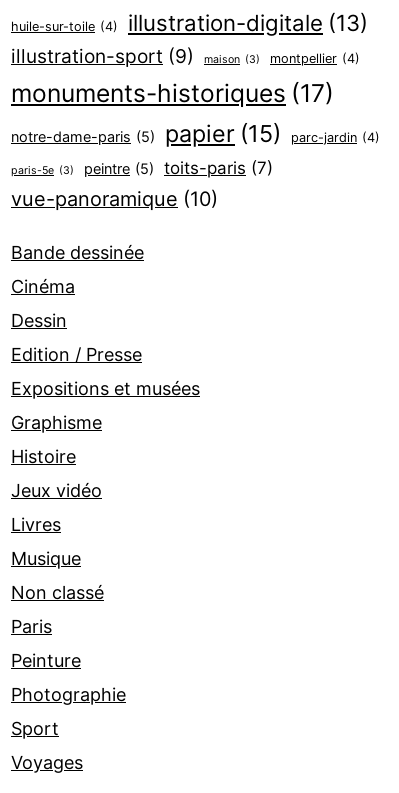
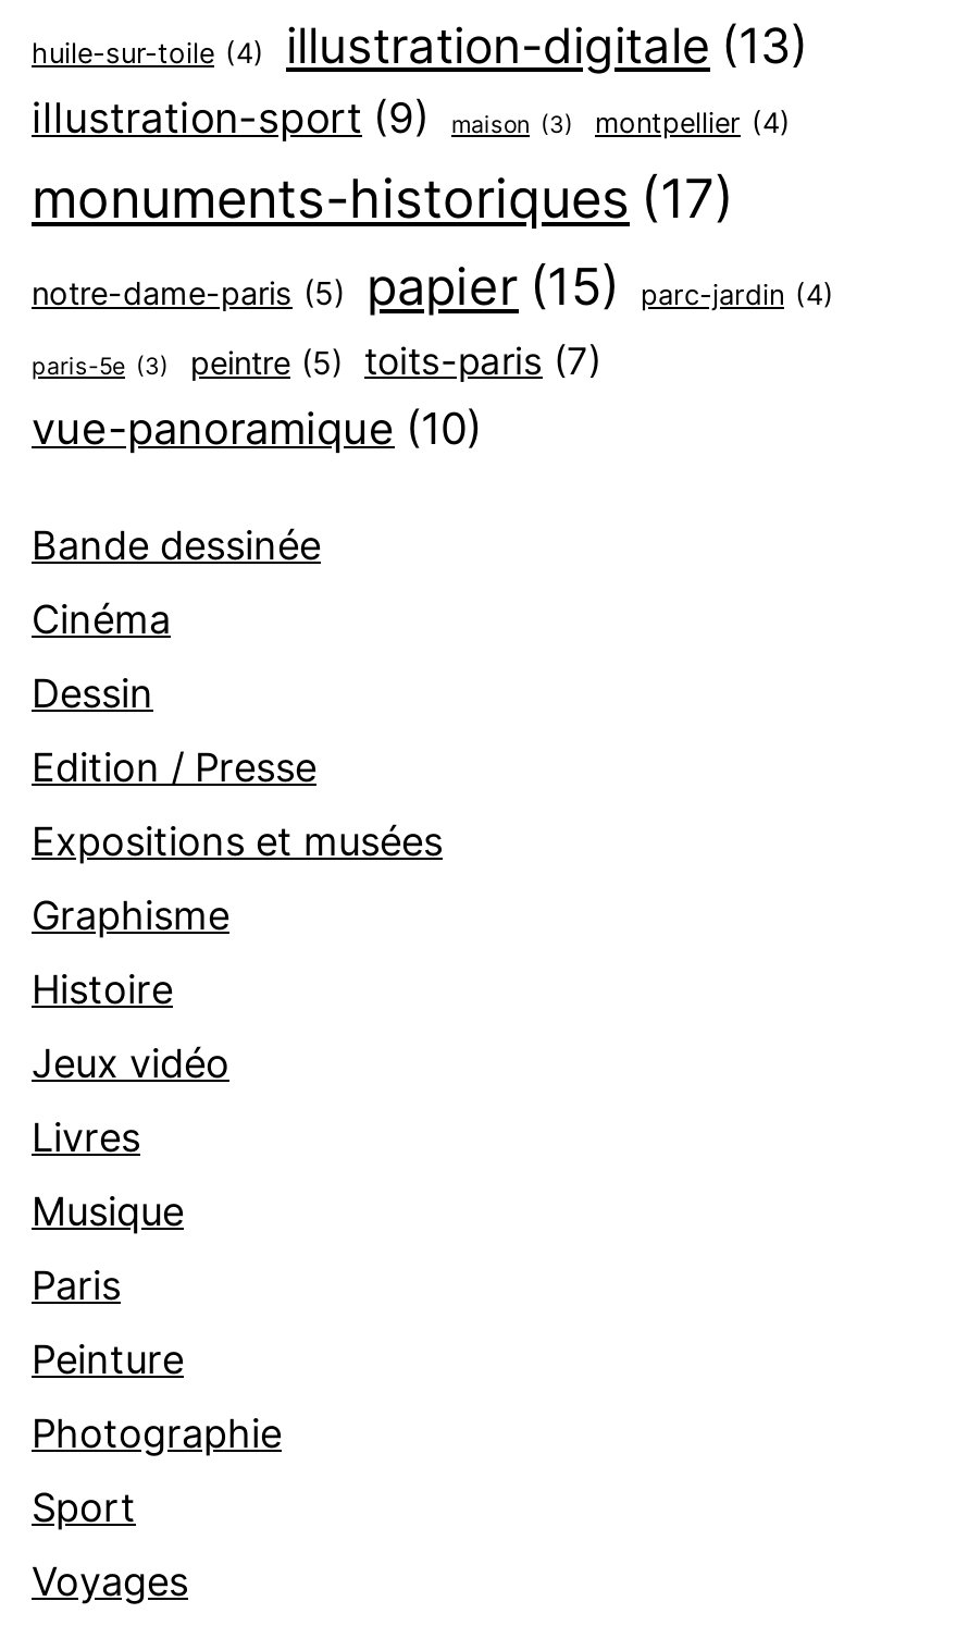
- Non classé
